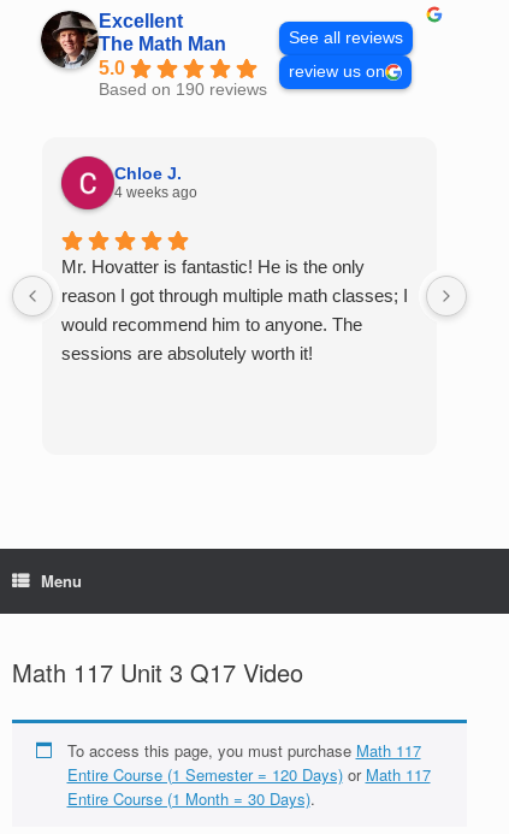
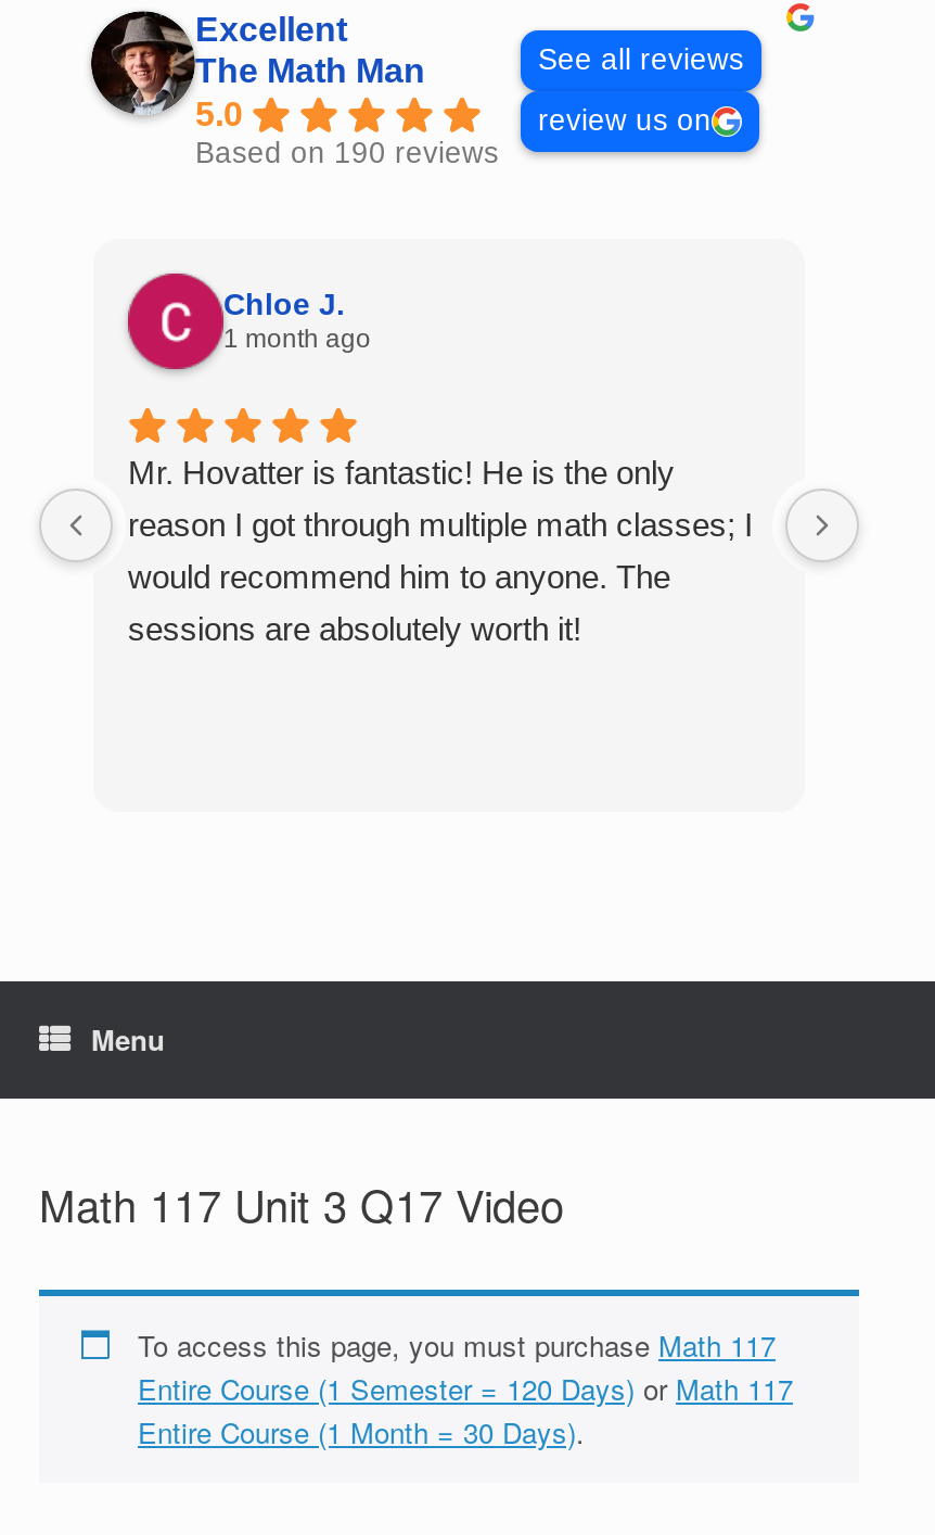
- 4 weeks ago
+ 1 month ago
